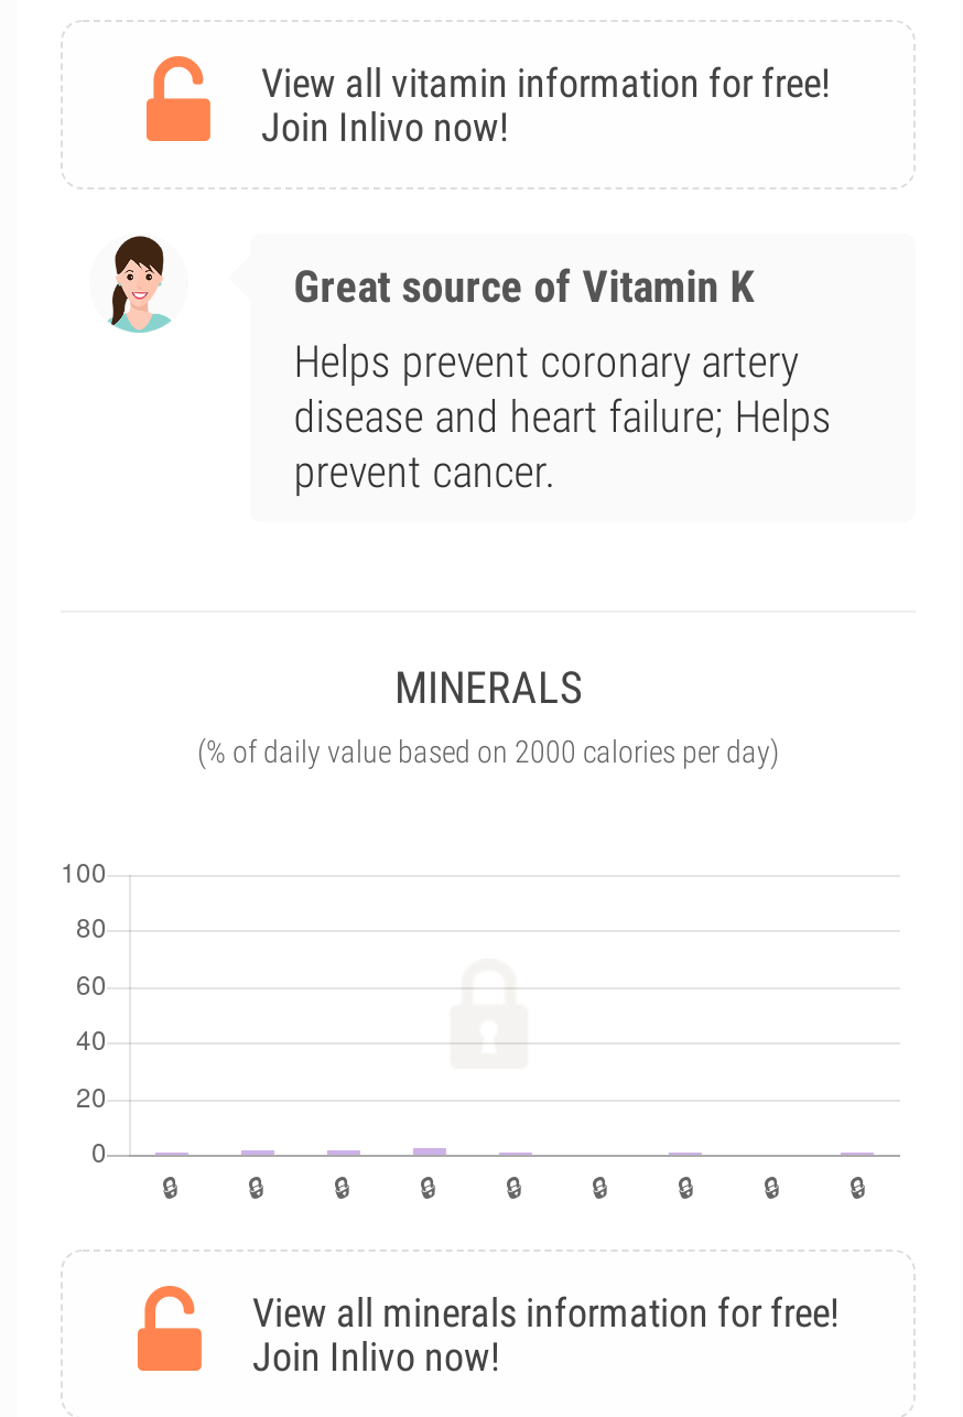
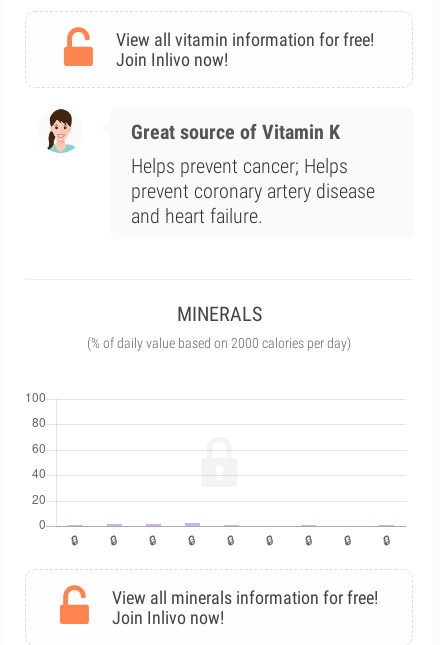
- Helps prevent coronary artery
- disease and heart failure; Helps
- prevent cancer.
+ Helps prevent cancer; Helps
+ prevent coronary artery disease
+ and heart failure.
